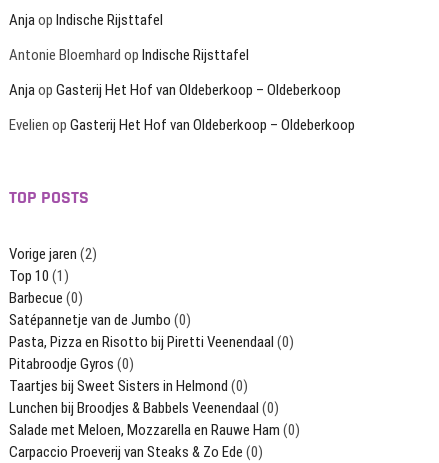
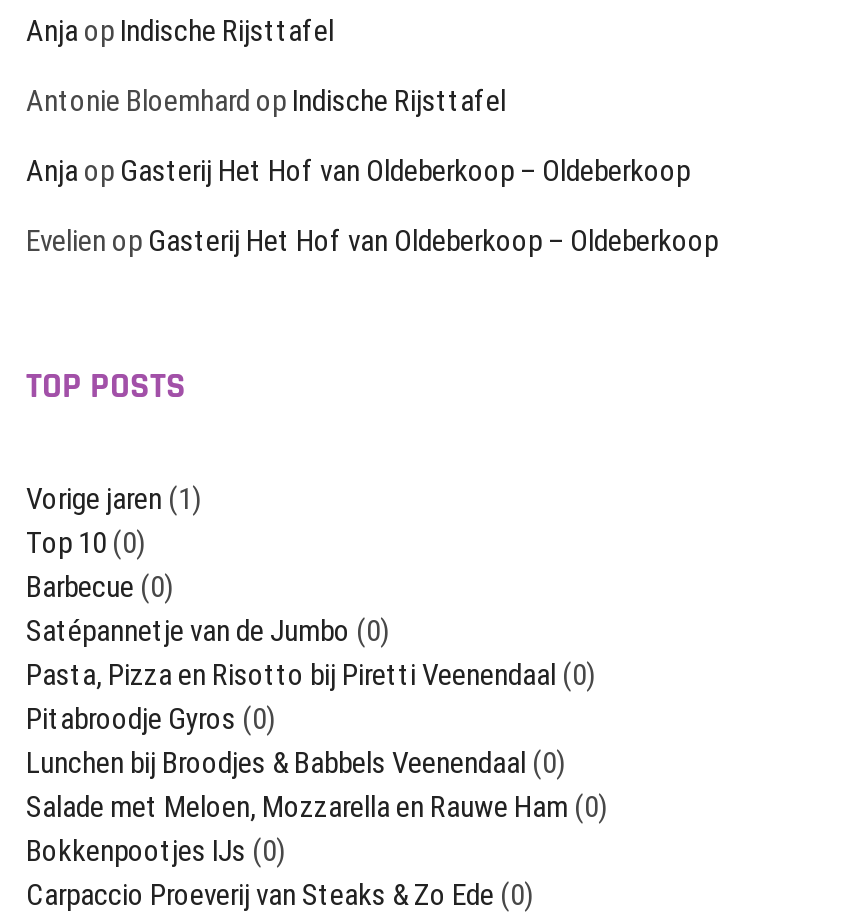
- Vorige jaren (2)
+ Vorige jaren (1)

- Top 10 (1)
+ Top 10 (0)

- Taartjes bij Sweet Sisters in Helmond (0)

moved up: Lunchen bij Broodjes & Babbels Veenendaal (0) | Salade met Meloen, Mozzarella en Rauwe Ham (0)

+ Bokkenpootjes IJs (0)
